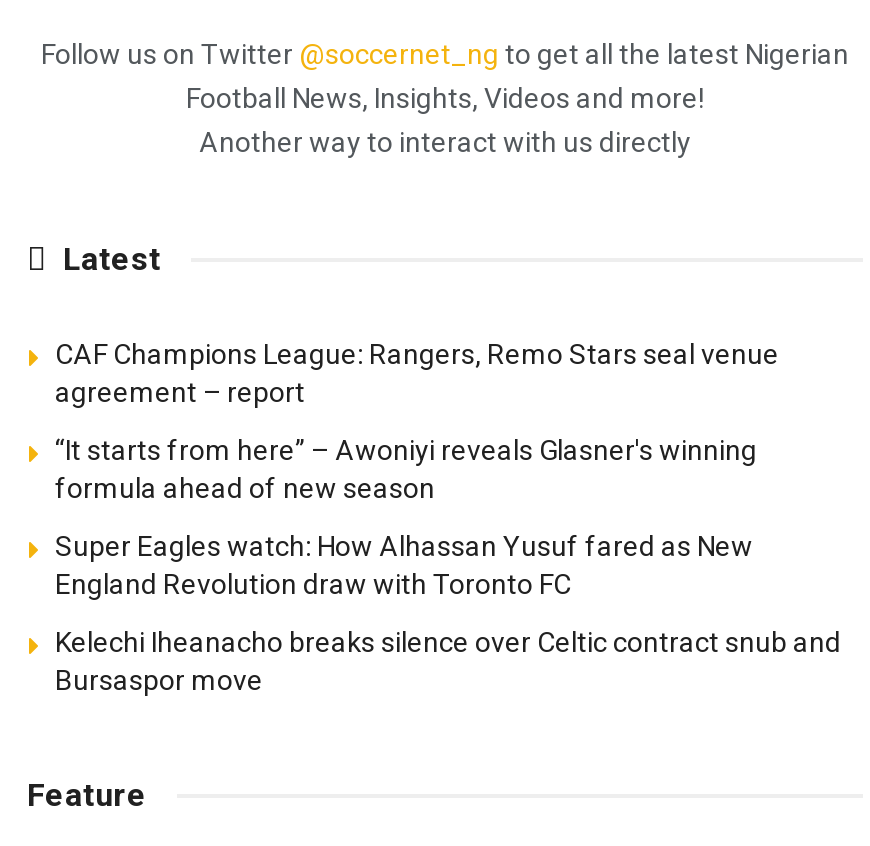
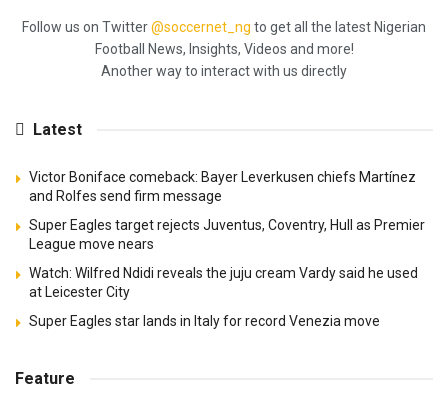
- CAF Champions League: Rangers, Remo Stars seal venue
- agreement – report
+ Victor Boniface comeback: Bayer Leverkusen chiefs Martínez
+ and Rolfes send firm message

- “It starts from here” – Awoniyi reveals Glasner's winning
- formula ahead of new season
+ Super Eagles target rejects Juventus, Coventry, Hull as Premier
+ League move nears

- Super Eagles watch: How Alhassan Yusuf fared as New
- England Revolution draw with Toronto FC
+ Watch: Wilfred Ndidi reveals the juju cream Vardy said he used
+ at Leicester City

- Kelechi Iheanacho breaks silence over Celtic contract snub and
- Bursaspor move
+ Super Eagles star lands in Italy for record Venezia move
